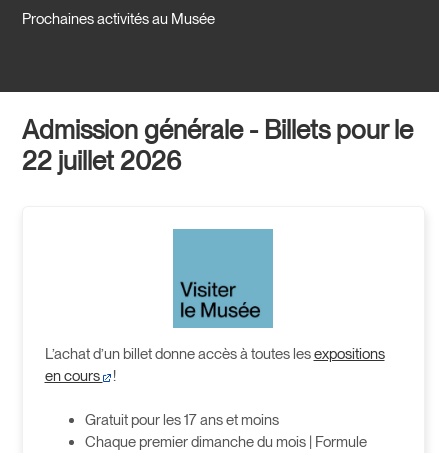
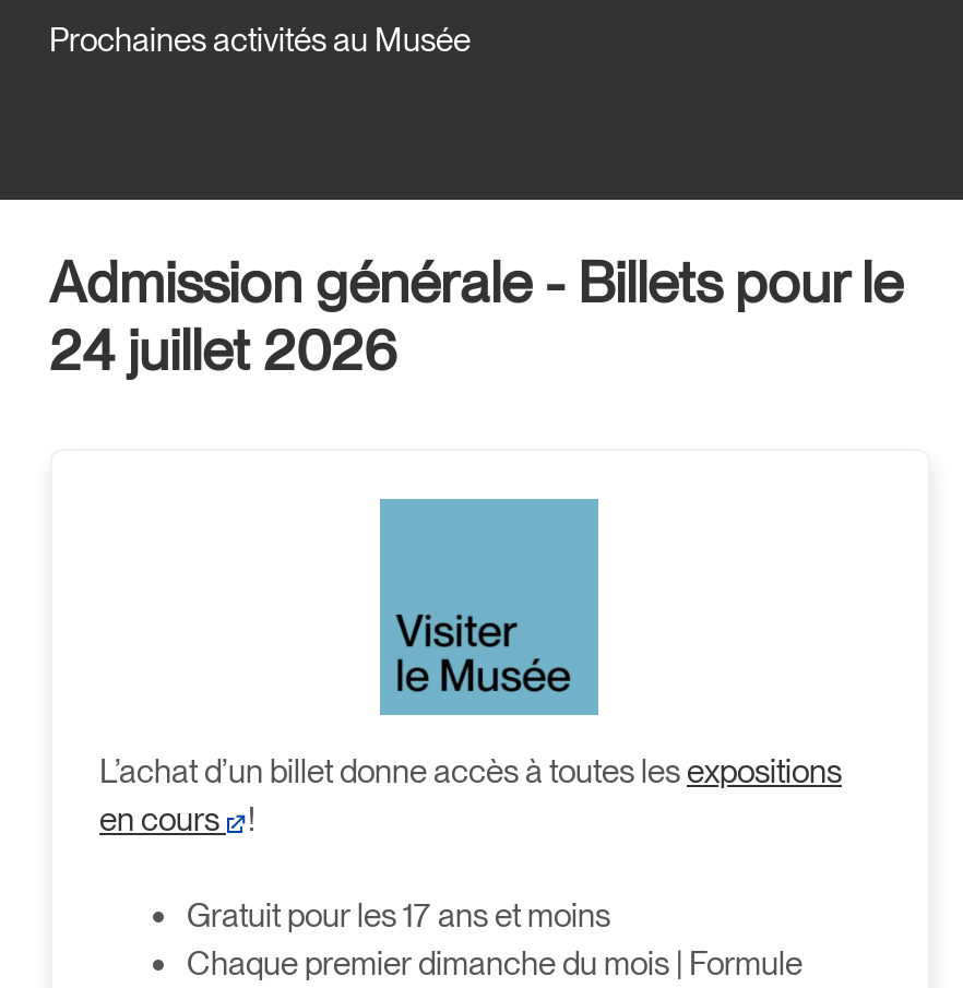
- 22 juillet 2026
+ 24 juillet 2026
